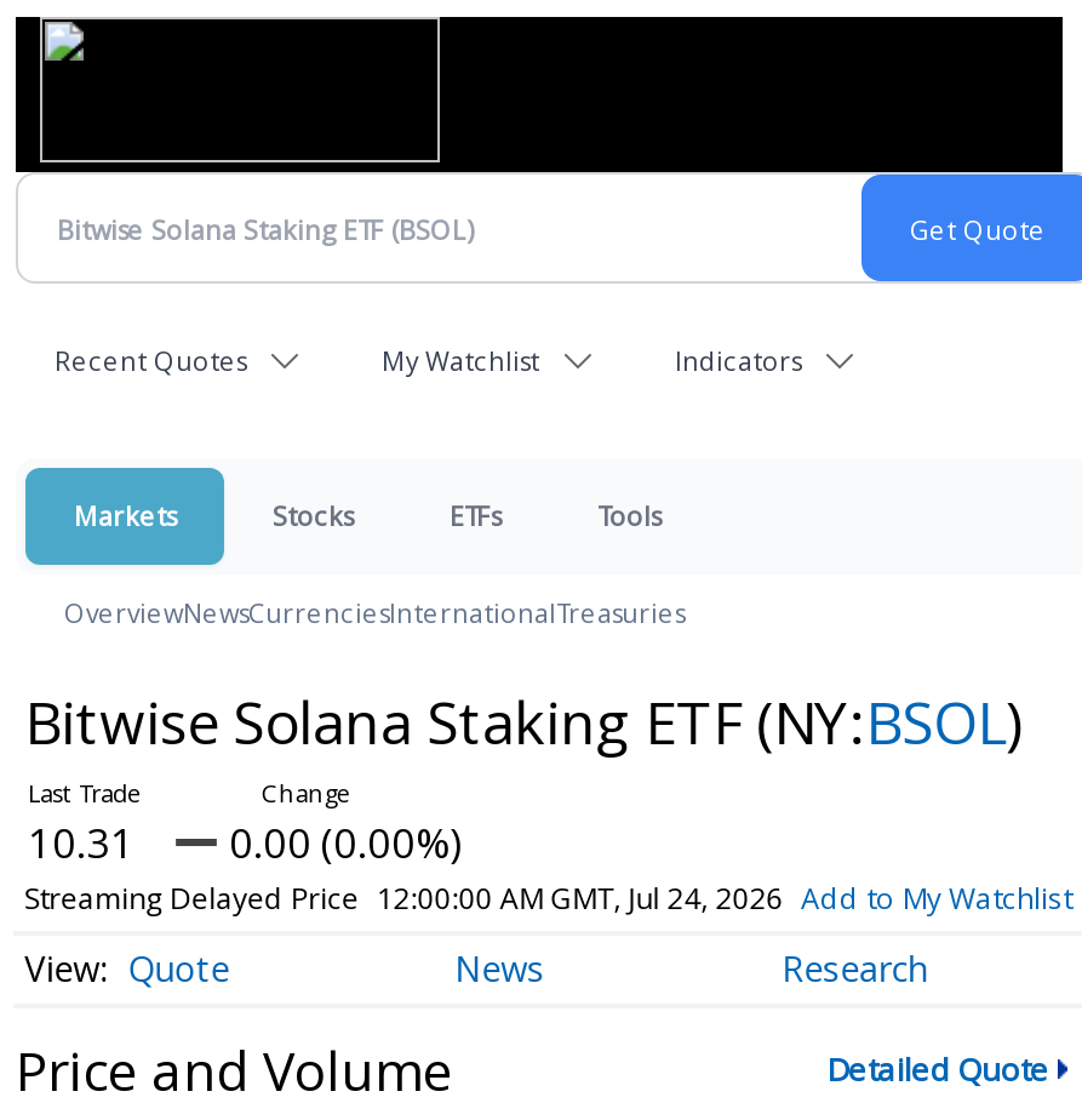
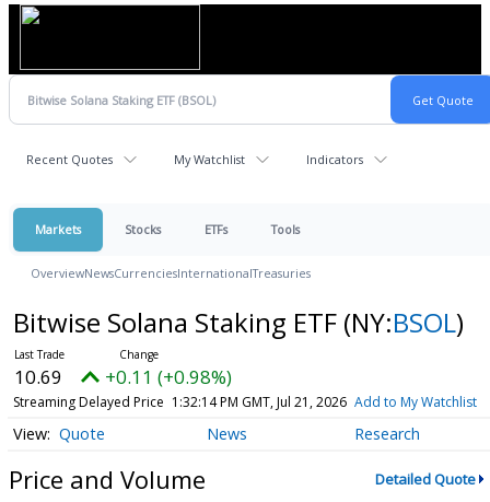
- 10.31
+ 10.69

- 0.00 (0.00%)
+ +0.11 (+0.98%)

- Streaming Delayed Price 12:00:00 AM GMT, Jul 24, 2026 Add to My Watchlist
+ Streaming Delayed Price 1:32:14 PM GMT, Jul 21, 2026 Add to My Watchlist
